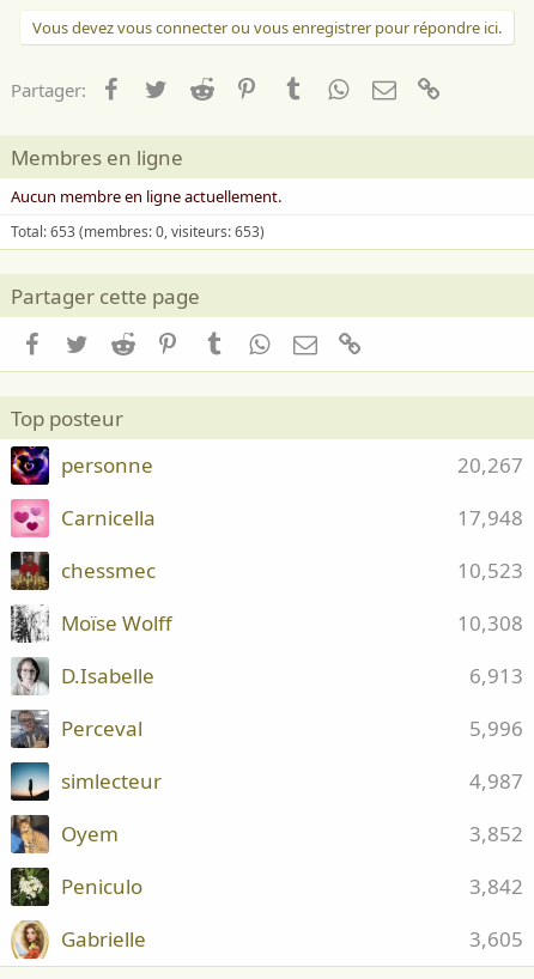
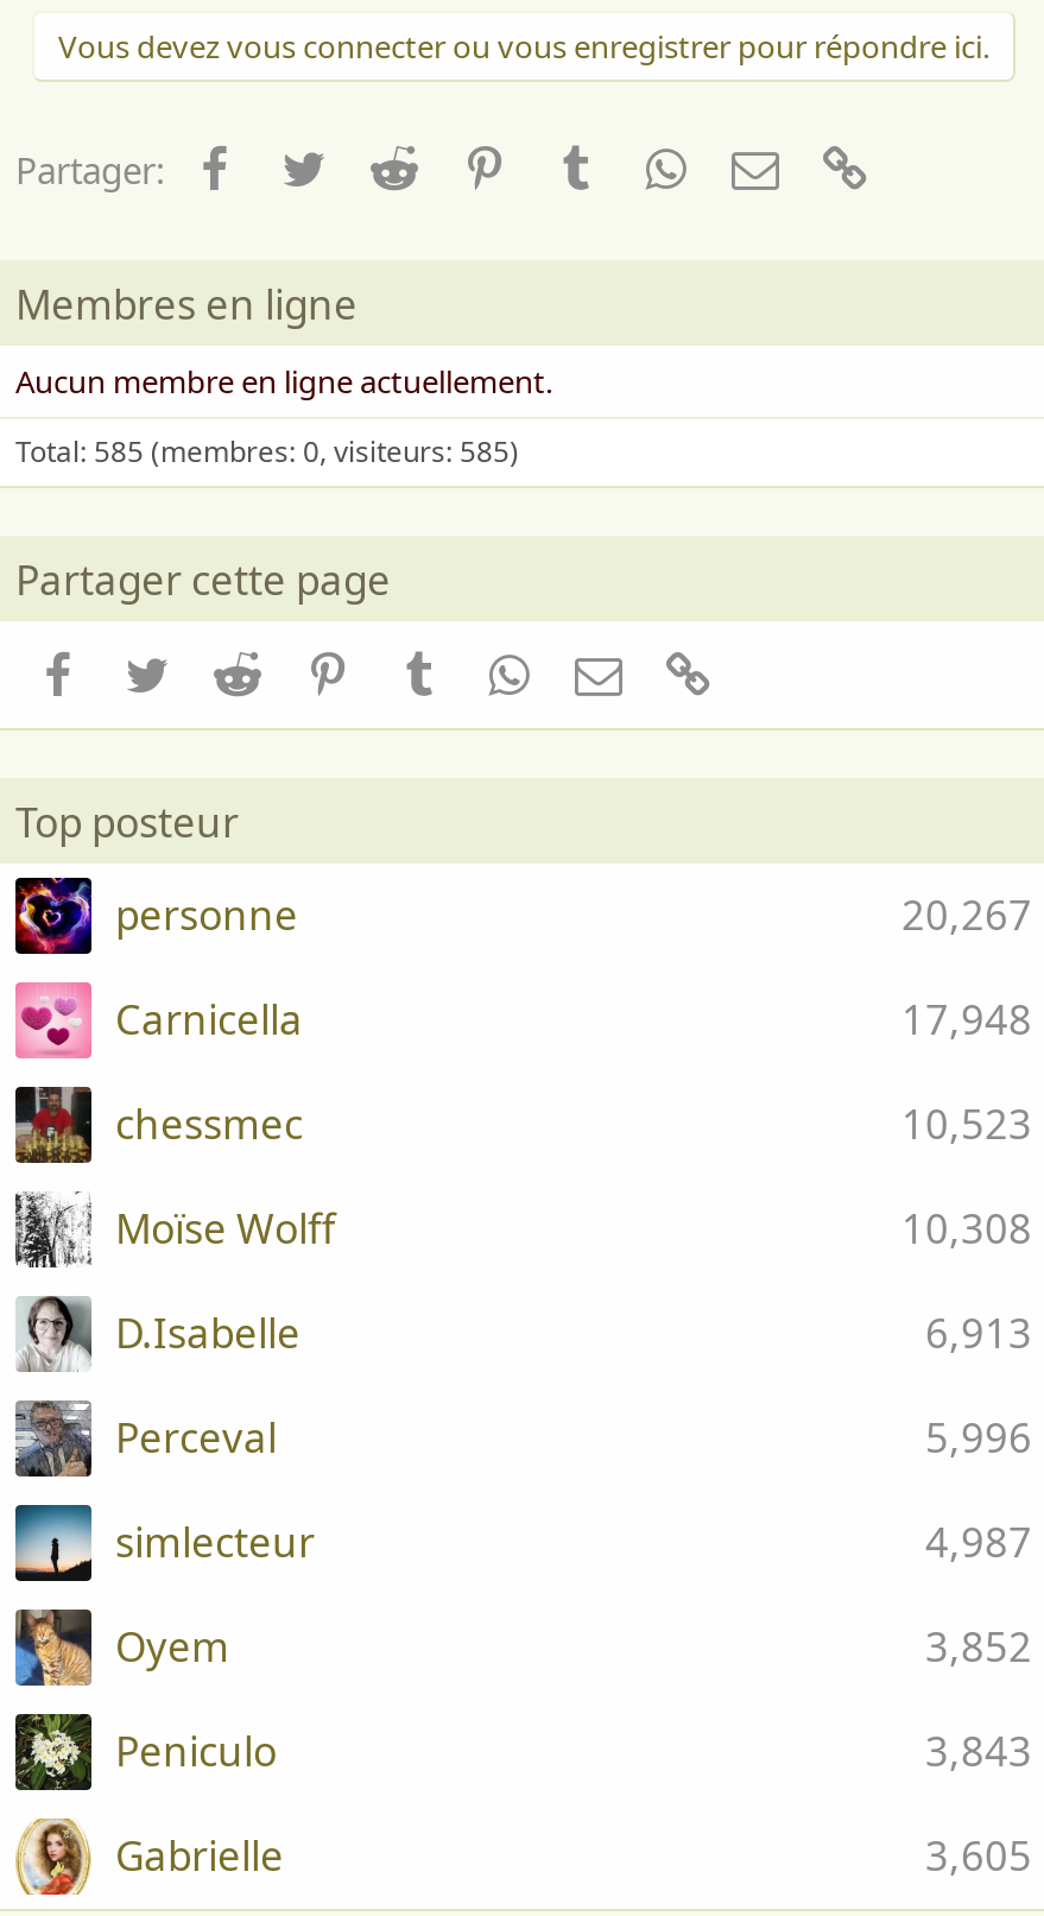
- Total: 653 (membres: 0, visiteurs: 653)
+ Total: 585 (membres: 0, visiteurs: 585)

- 3,842
+ 3,843
